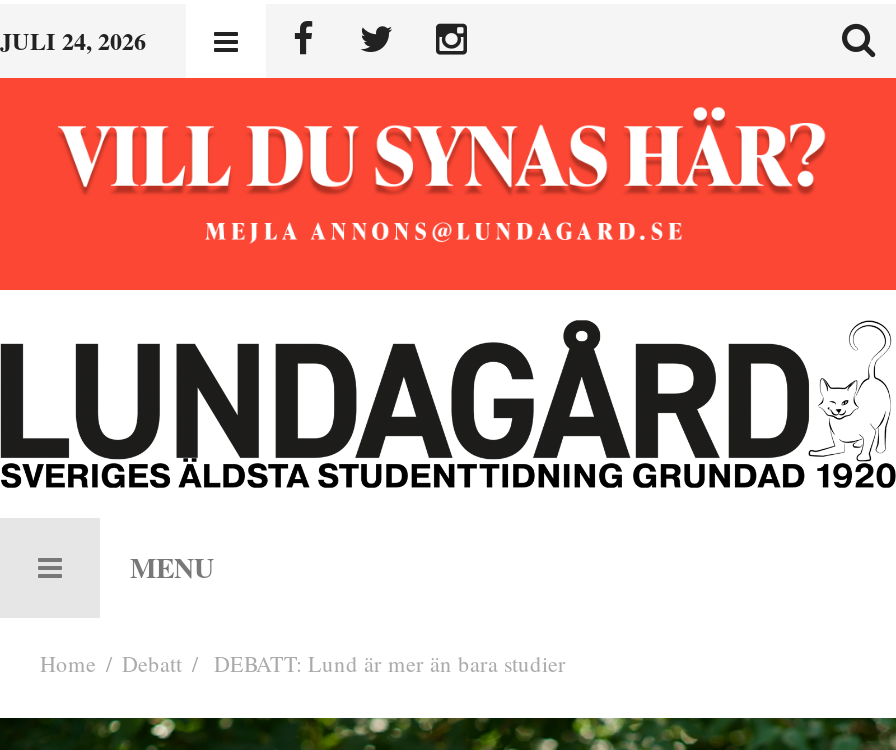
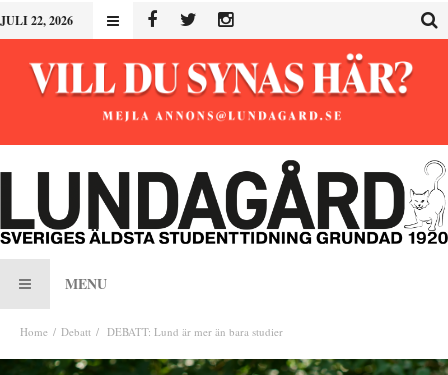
- JULI 24, 2026
+ JULI 22, 2026
